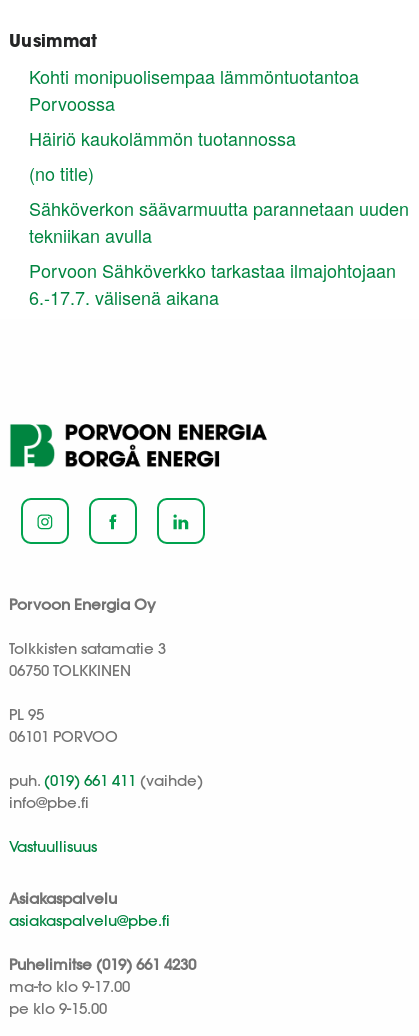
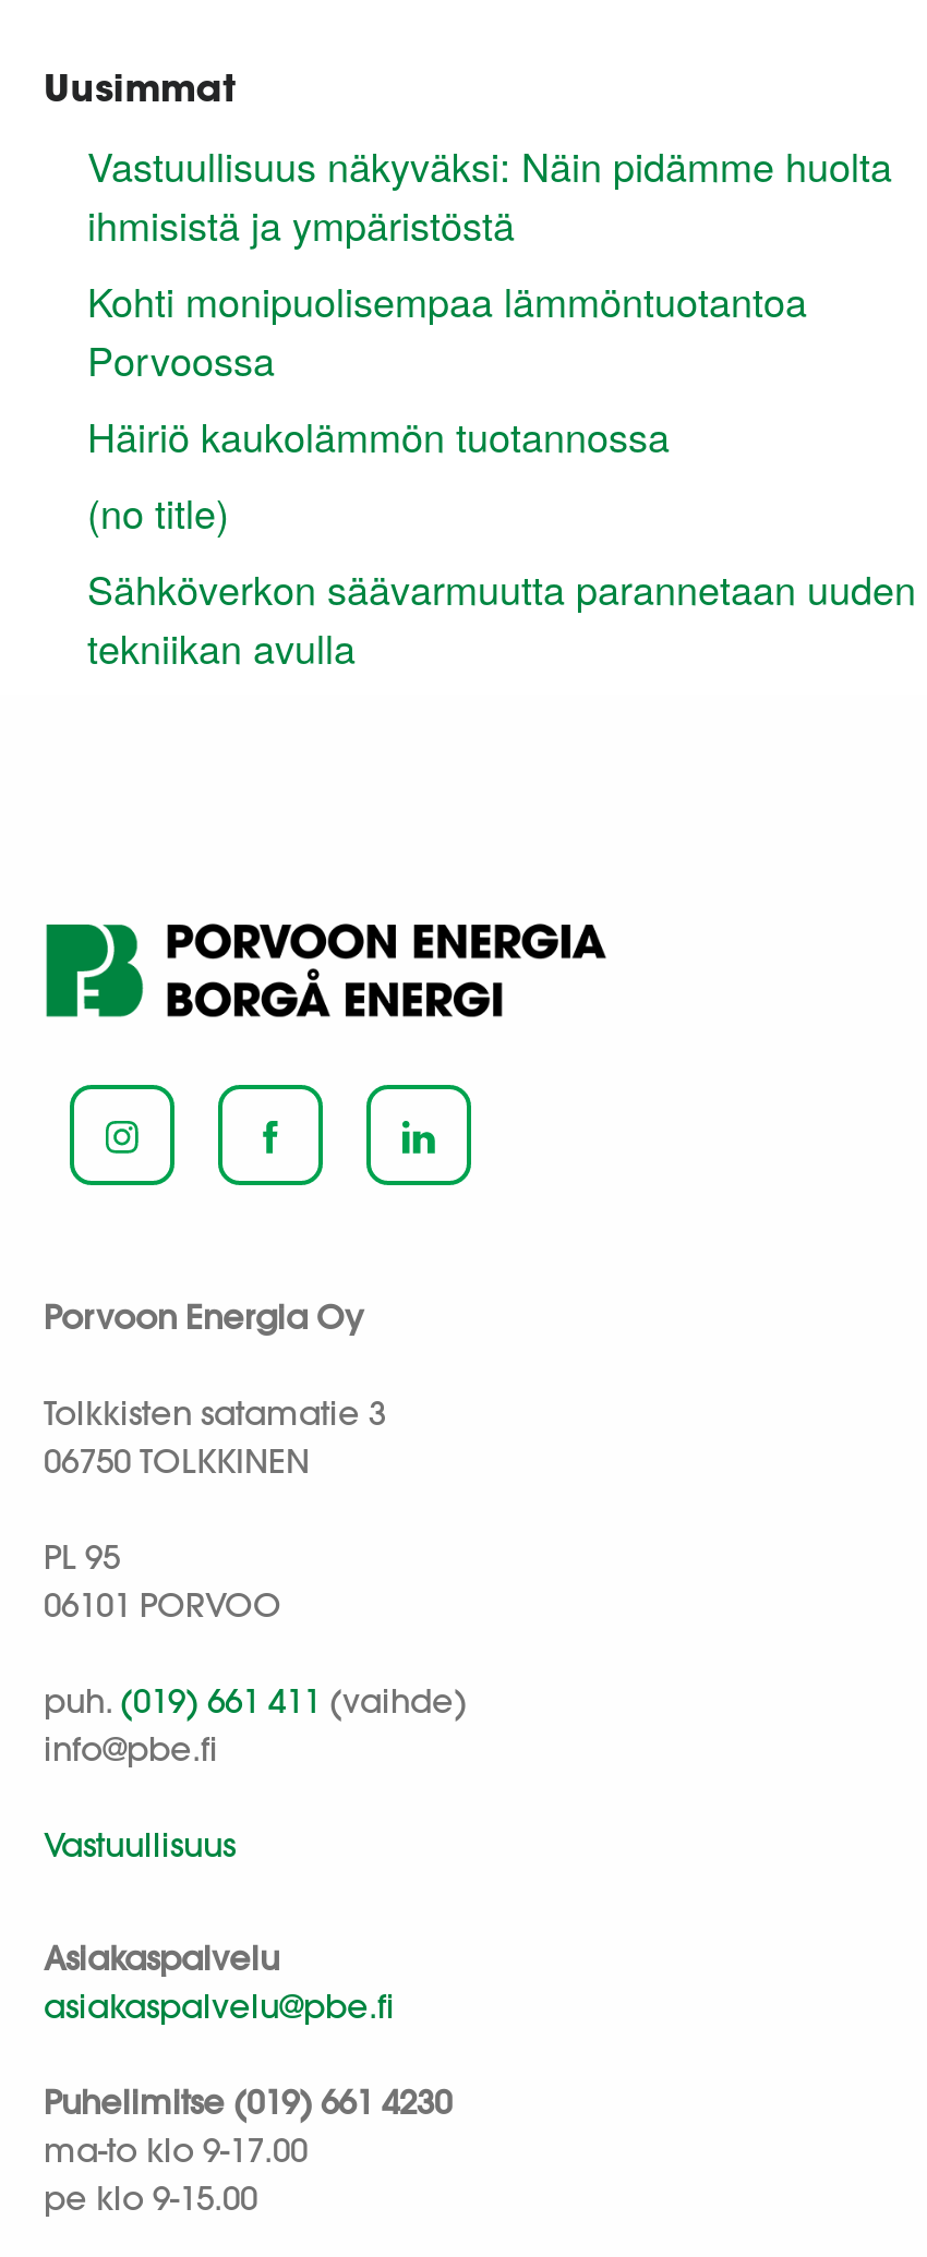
+ Vastuullisuus näkyväksi: Näin pidämme huolta
+ ihmisistä ja ympäristöstä

moved down: Kohti monipuolisempaa lämmöntuotantoa | Porvoossa | Häiriö kaukolämmön tuotannossa | (no title) | Sähköverkon säävarmuutta parannetaan uuden | tekniikan avulla

- Porvoon Sähköverkko tarkastaa ilmajohtojaan
- 6.-17.7. välisenä aikana
